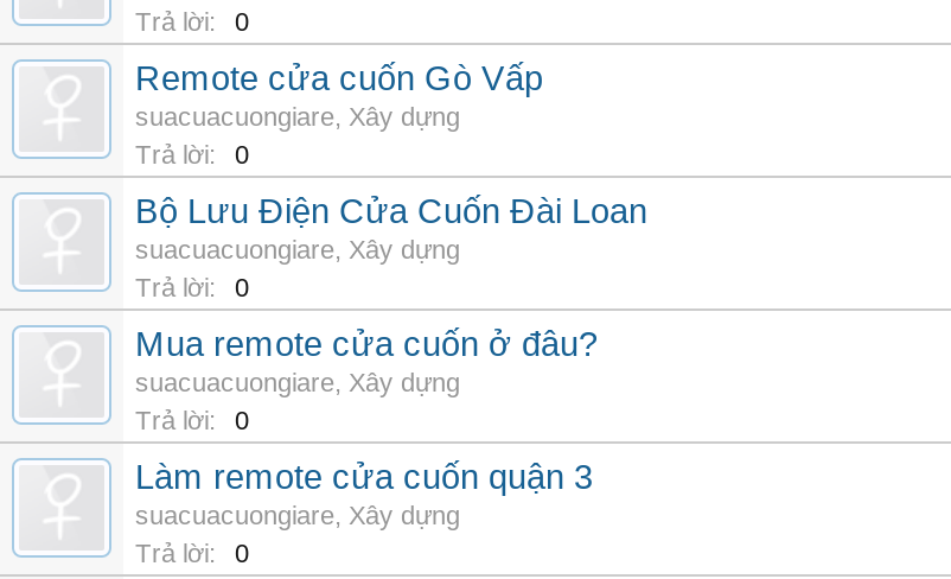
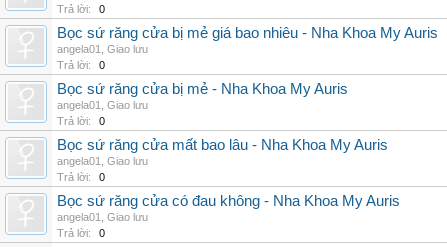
- Remote cửa cuốn Gò Vấp
- suacuacuongiare, Xây dựng
+ Bọc sứ răng cửa bị mẻ giá bao nhiêu - Nha Khoa My Auris
+ angela01, Giao lưu

- Bộ Lưu Điện Cửa Cuốn Đài Loan
- suacuacuongiare, Xây dựng
+ Bọc sứ răng cửa bị mẻ - Nha Khoa My Auris
+ angela01, Giao lưu

- Mua remote cửa cuốn ở đâu?
- suacuacuongiare, Xây dựng
+ Bọc sứ răng cửa mất bao lâu - Nha Khoa My Auris
+ angela01, Giao lưu

- Làm remote cửa cuốn quận 3
- suacuacuongiare, Xây dựng
+ Bọc sứ răng cửa có đau không - Nha Khoa My Auris
+ angela01, Giao lưu
